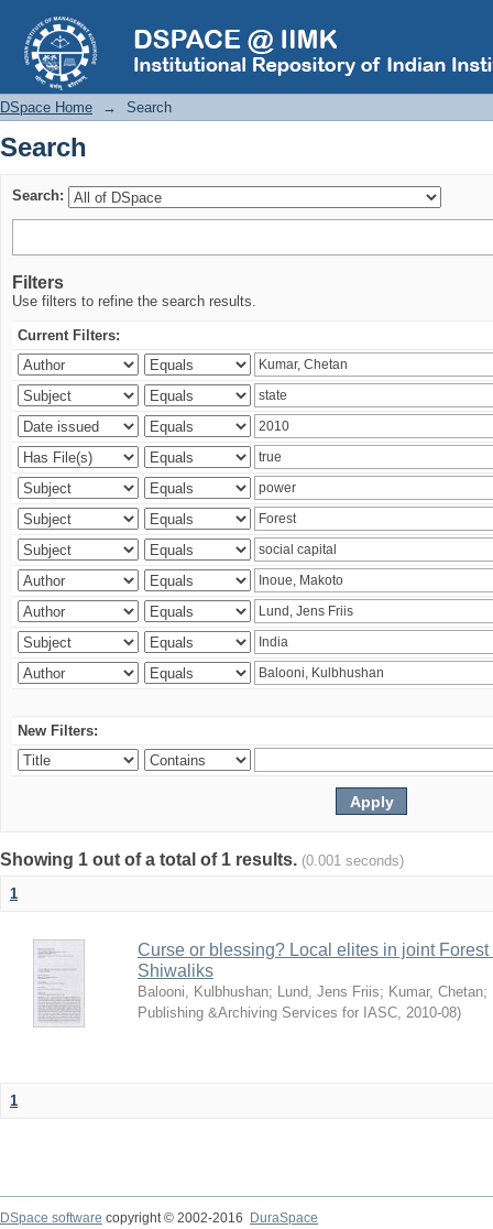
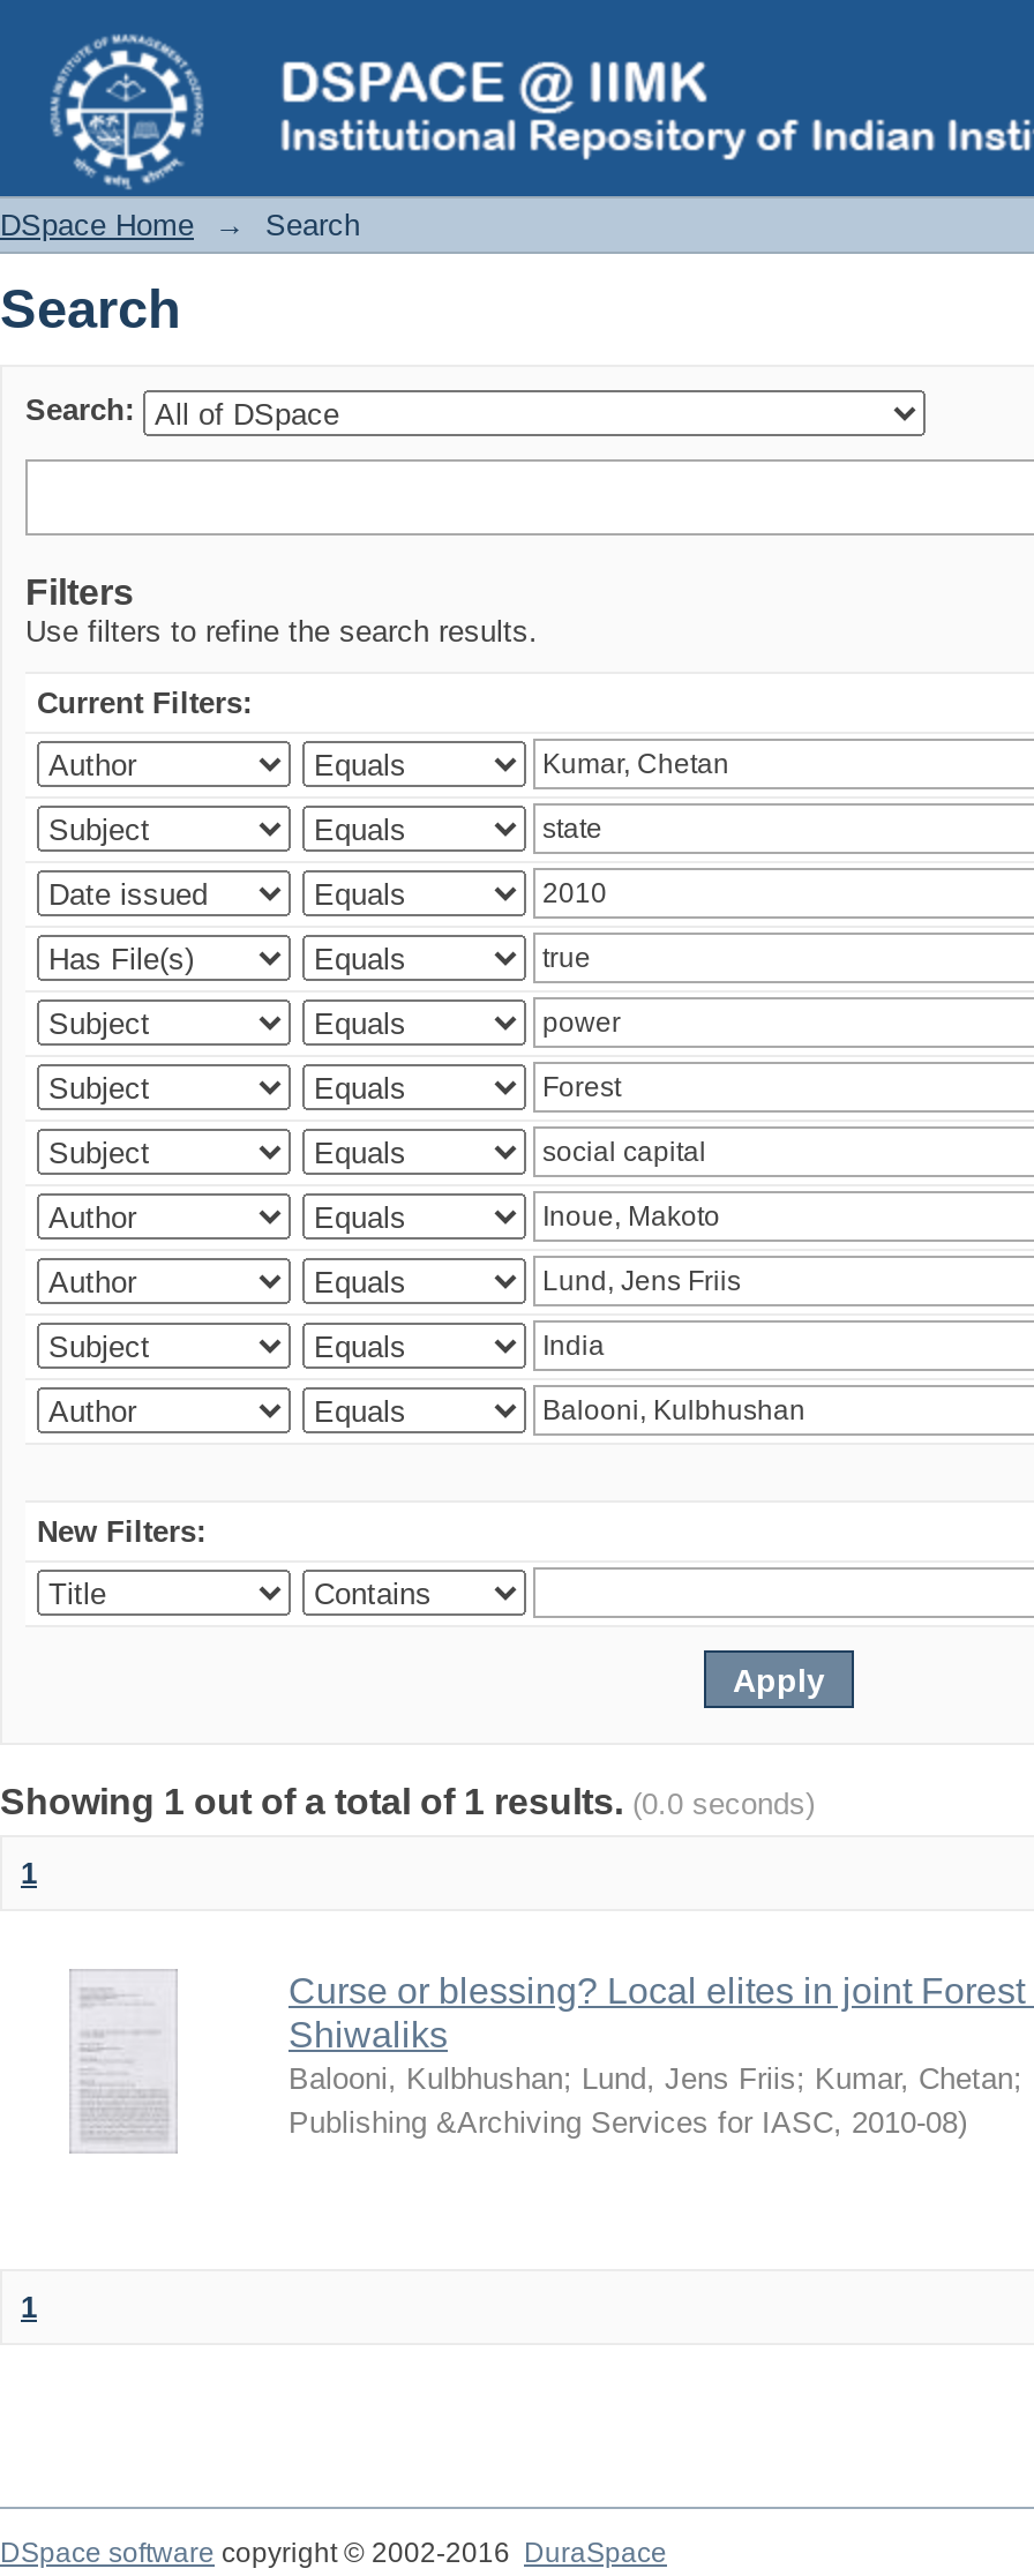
- Showing 1 out of a total of 1 results. (0.001 seconds)
+ Showing 1 out of a total of 1 results. (0.0 seconds)
